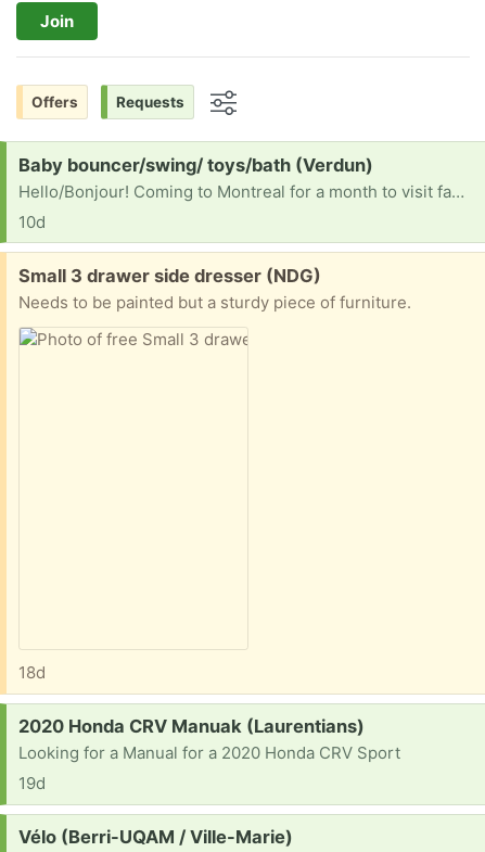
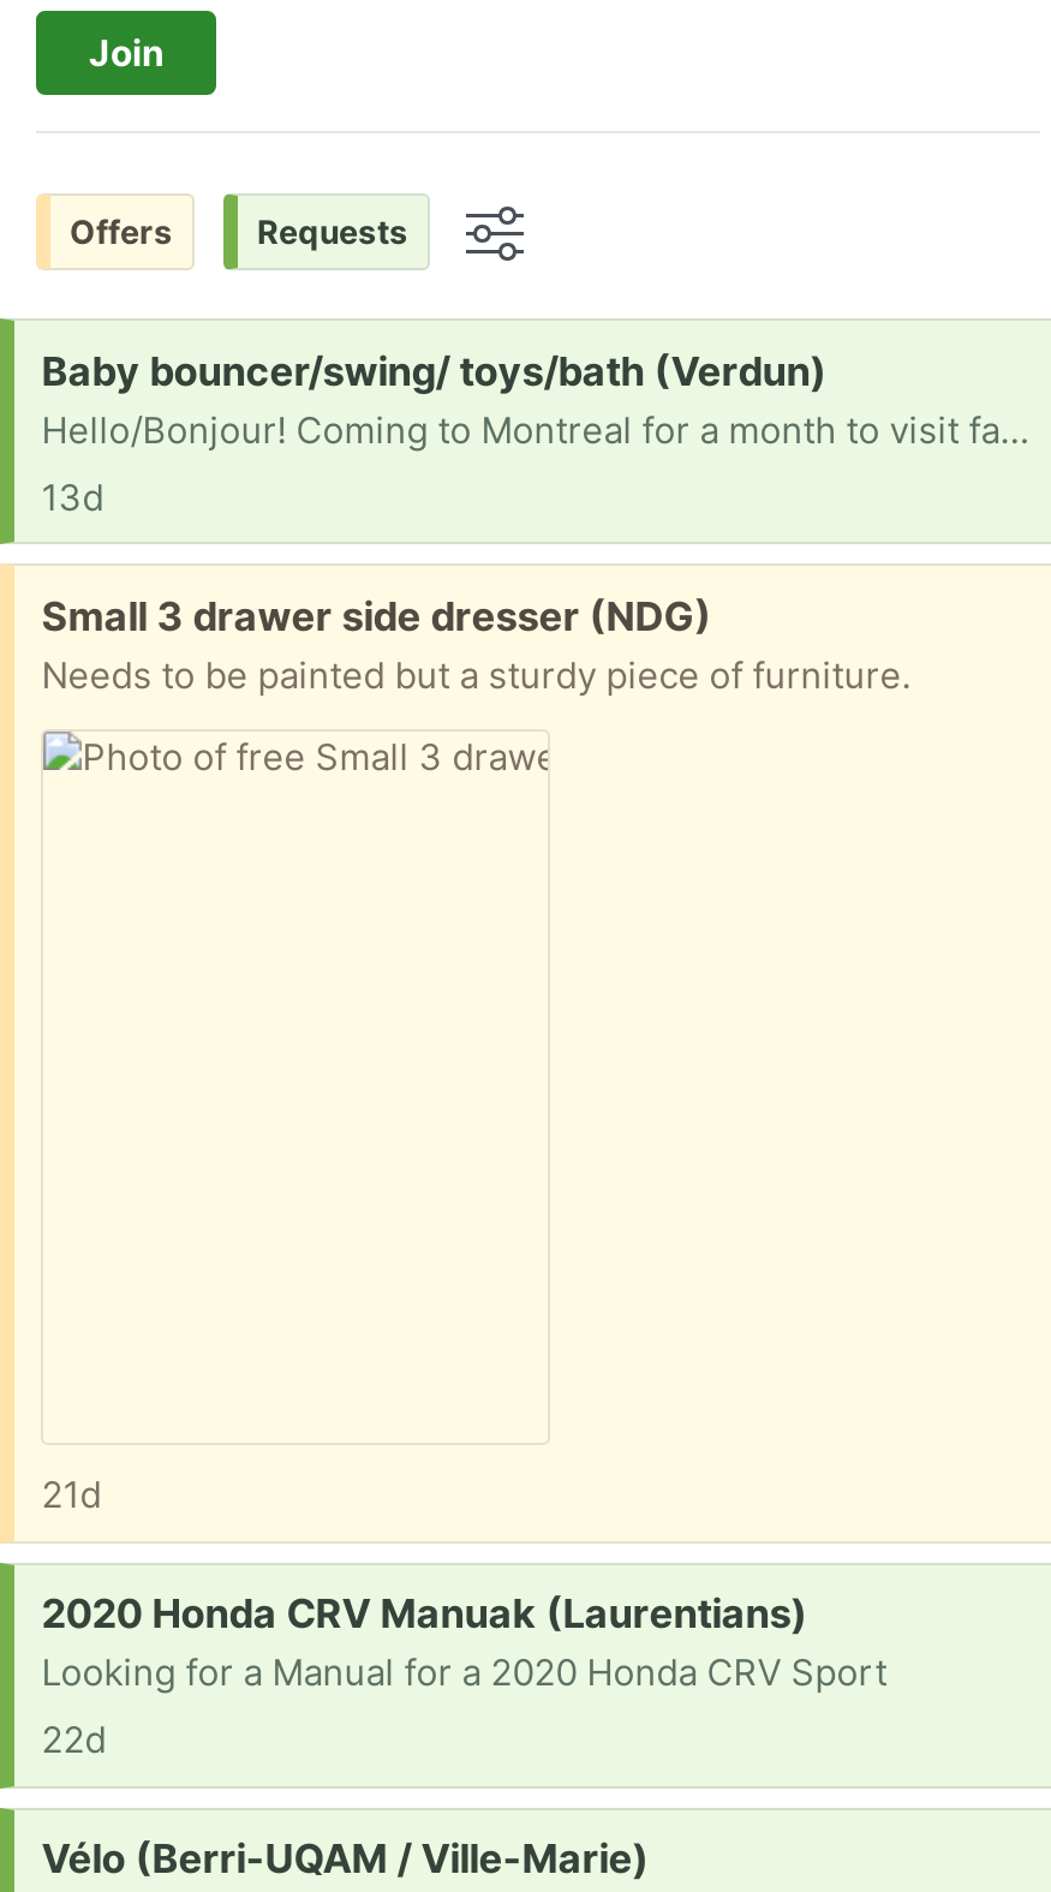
- 10d
+ 13d

- 18d
+ 21d

- 19d
+ 22d
